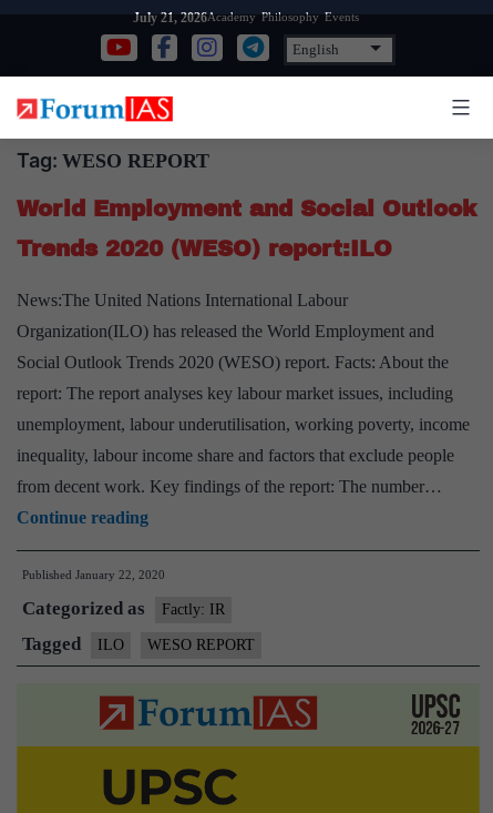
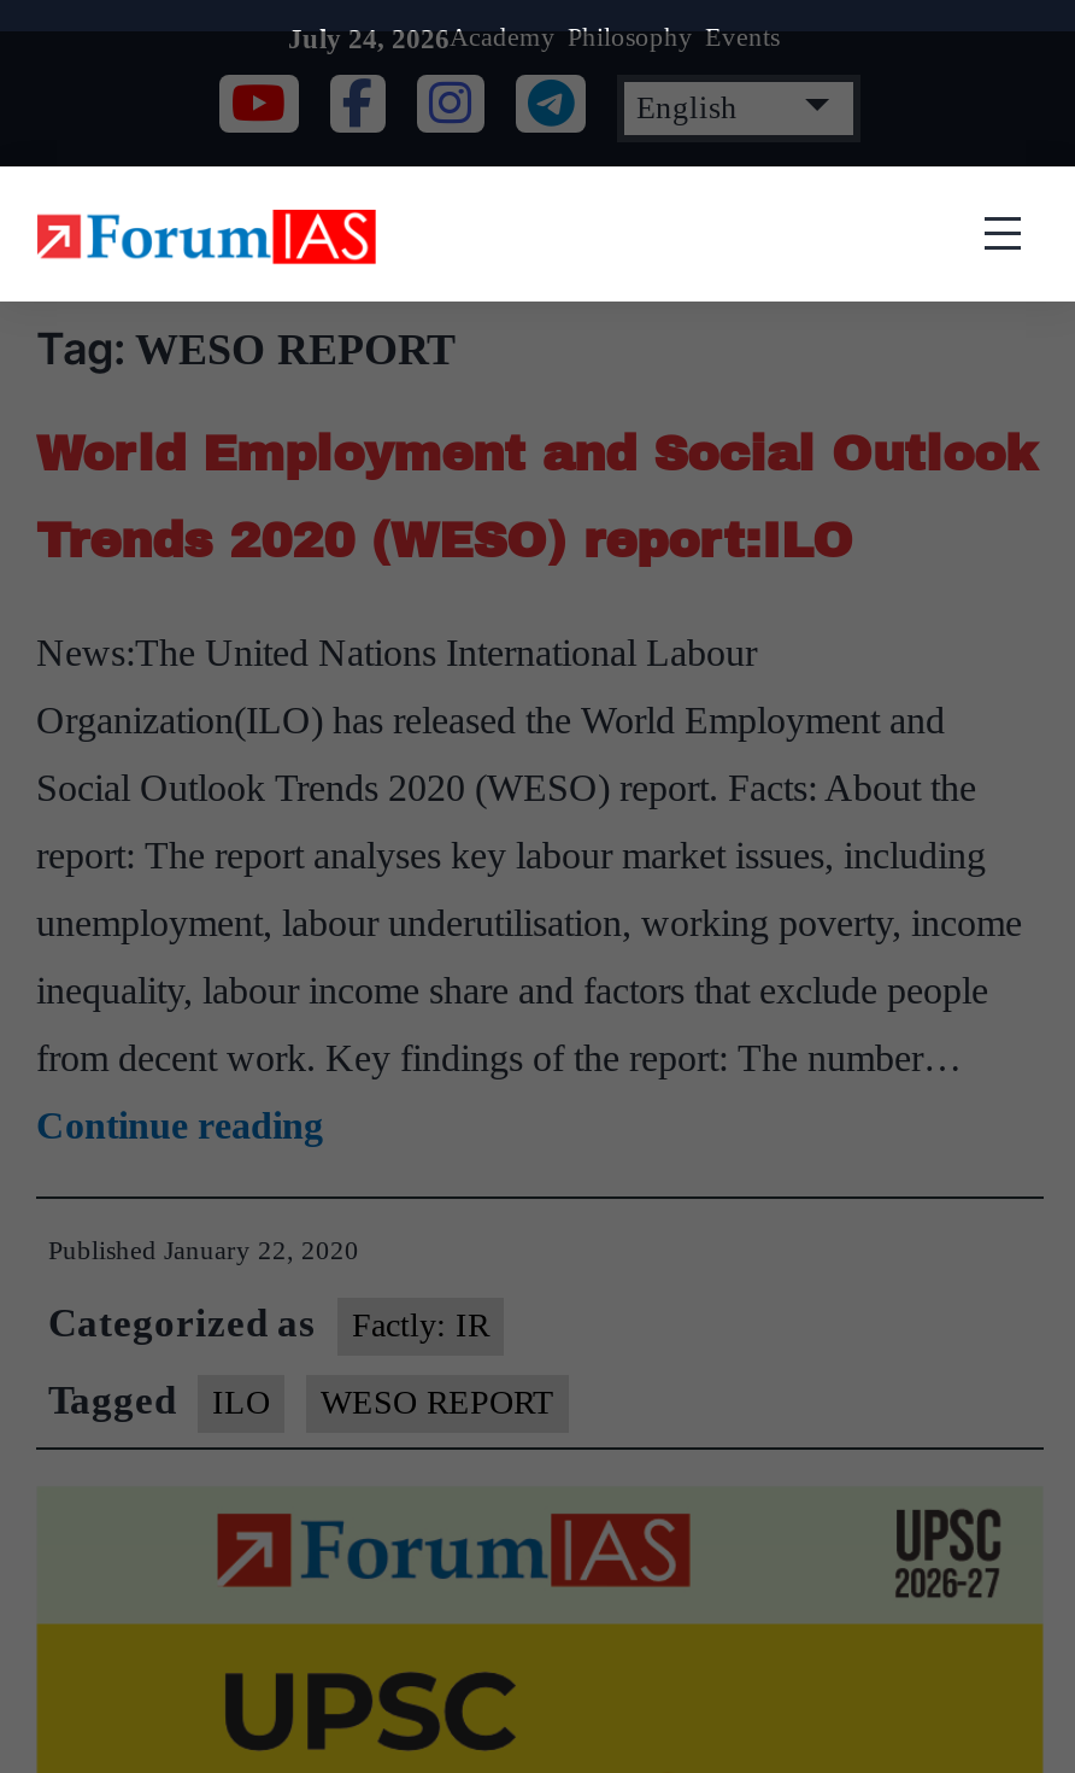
- July 21, 2026Academy Philosophy Events
+ July 24, 2026Academy Philosophy Events
